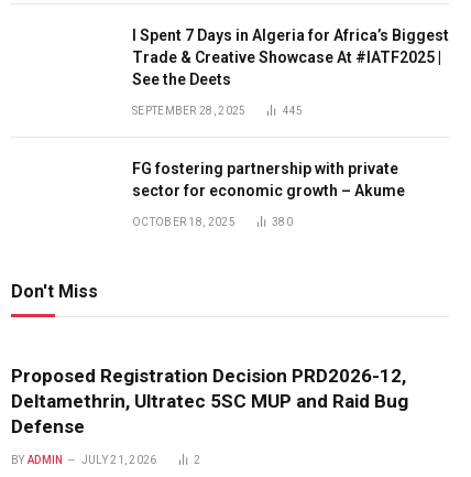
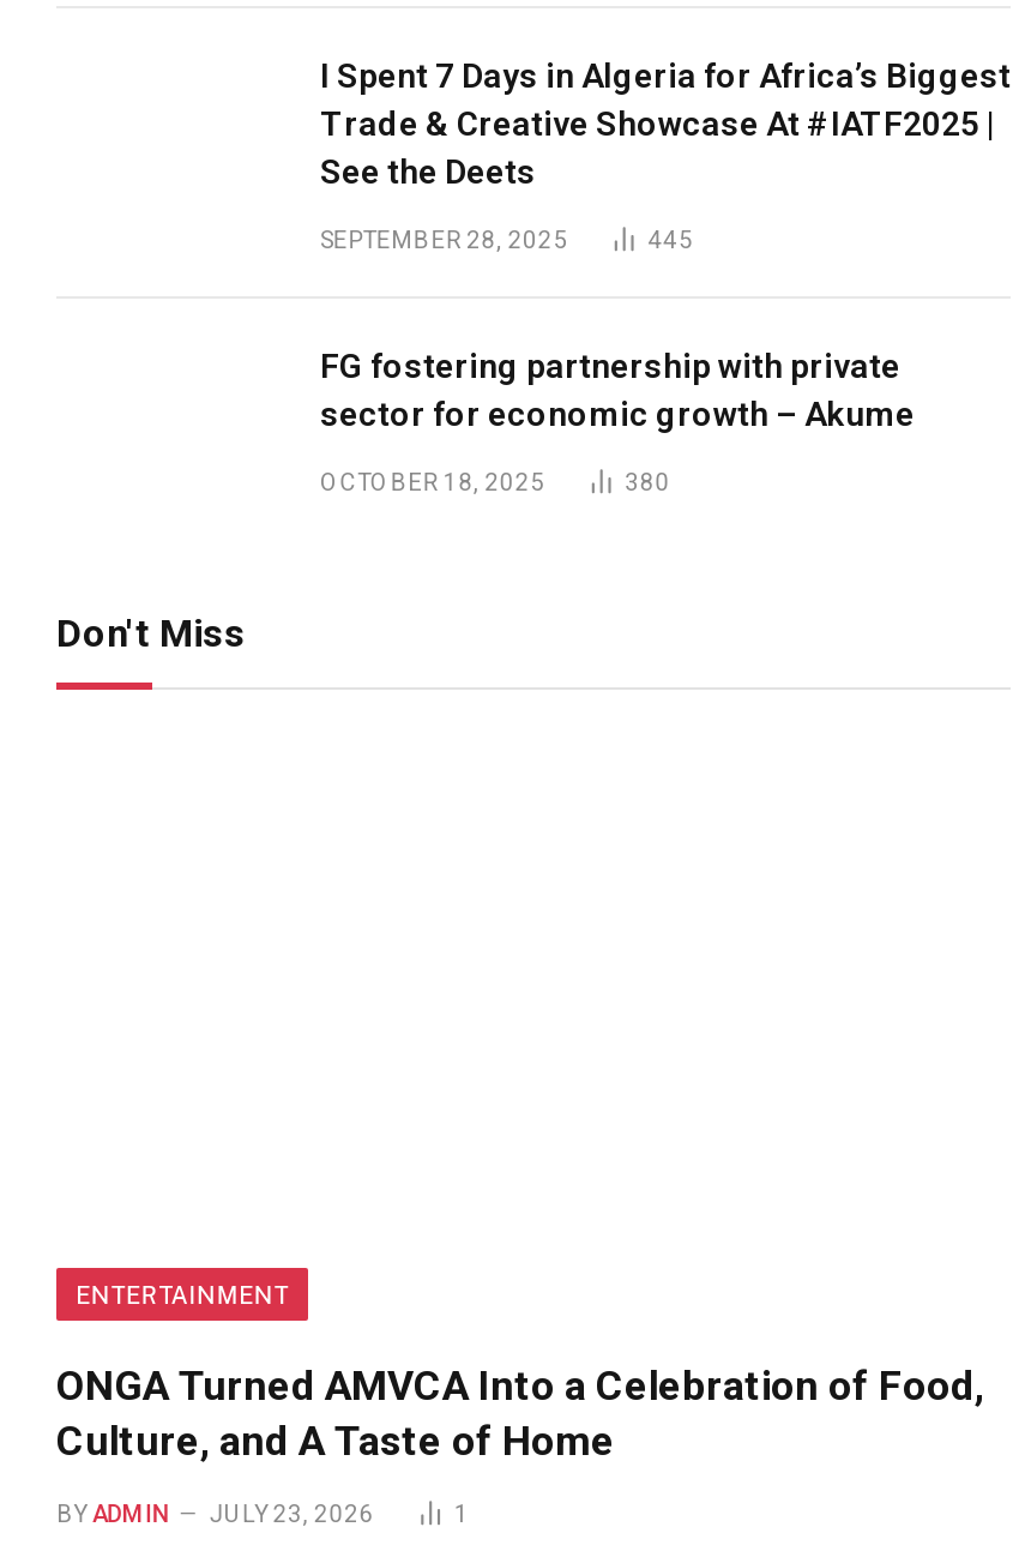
- Proposed Registration Decision PRD2026-12,
- Deltamethrin, Ultratec 5SC MUP and Raid Bug
- Defense
+ ENTERTAINMENT
+ ONGA Turned AMVCA Into a Celebration of Food,
+ Culture, and A Taste of Home

- JULY 21, 2026
- 2
+ JULY 23, 2026
+ 1
